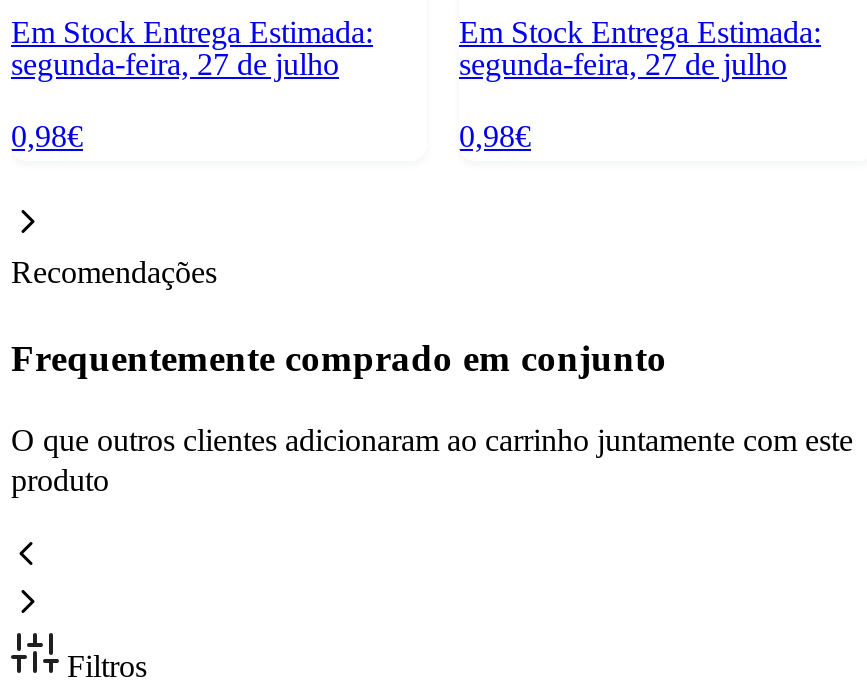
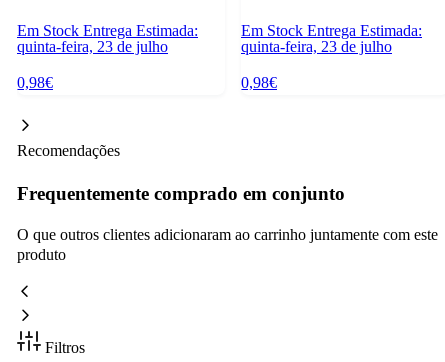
- segunda-feira, 27 de julho
+ quinta-feira, 23 de julho

- segunda-feira, 27 de julho
+ quinta-feira, 23 de julho
